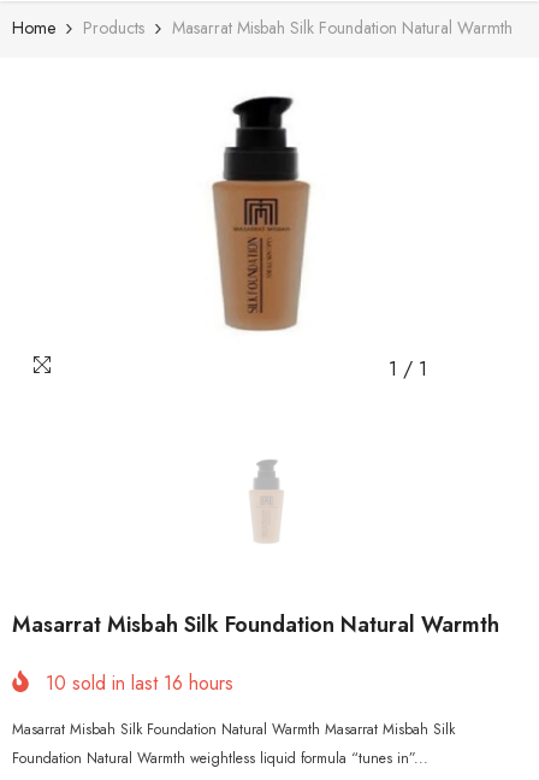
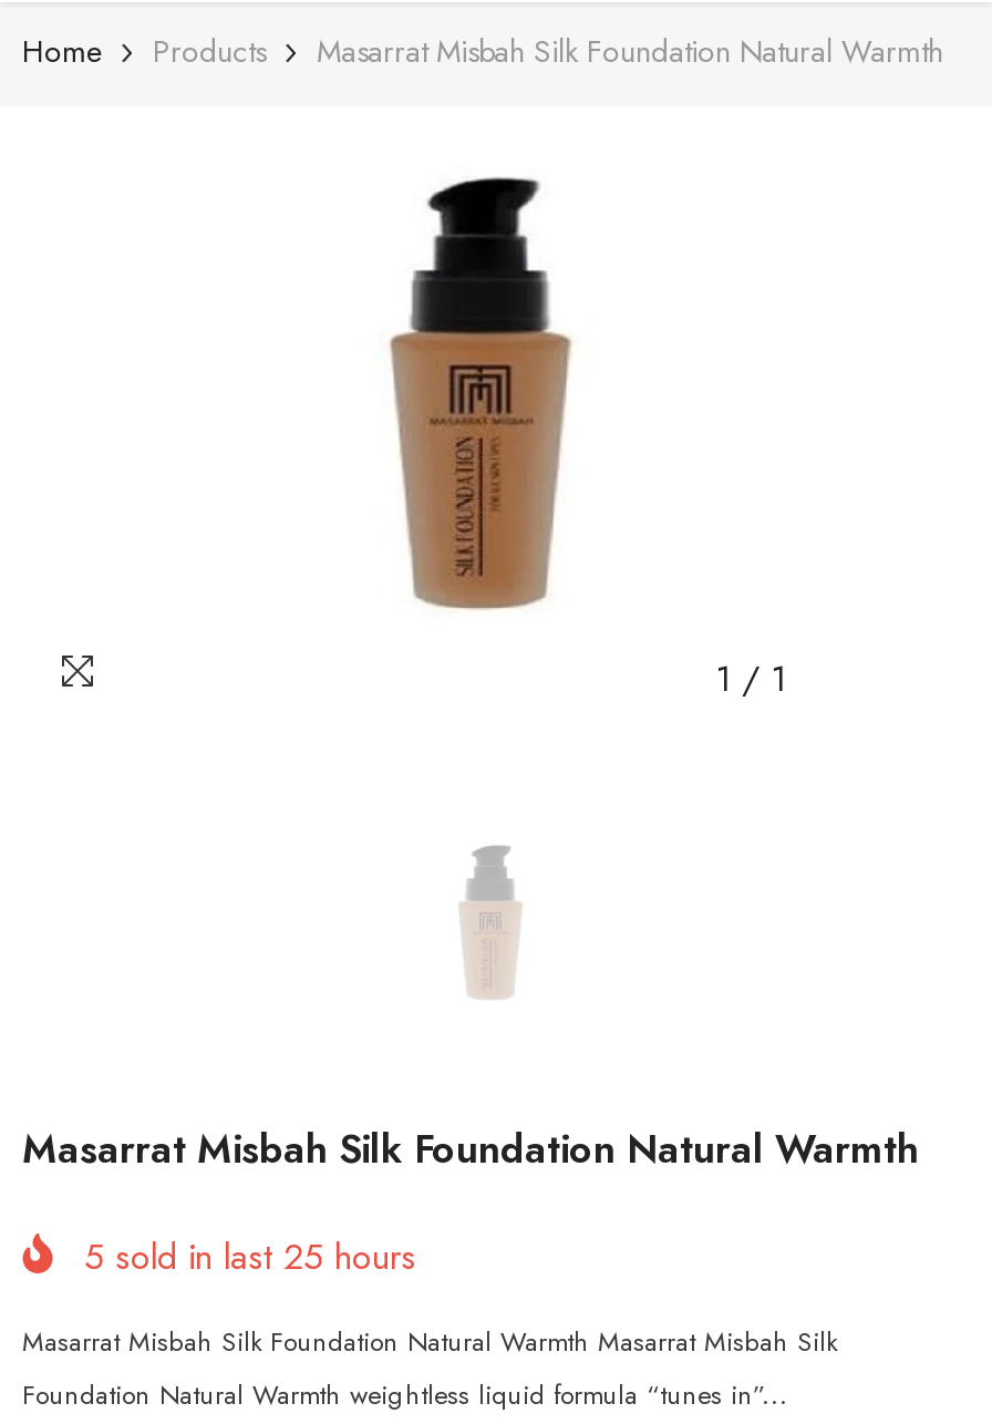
- 10 sold in last 16 hours
+ 5 sold in last 25 hours
